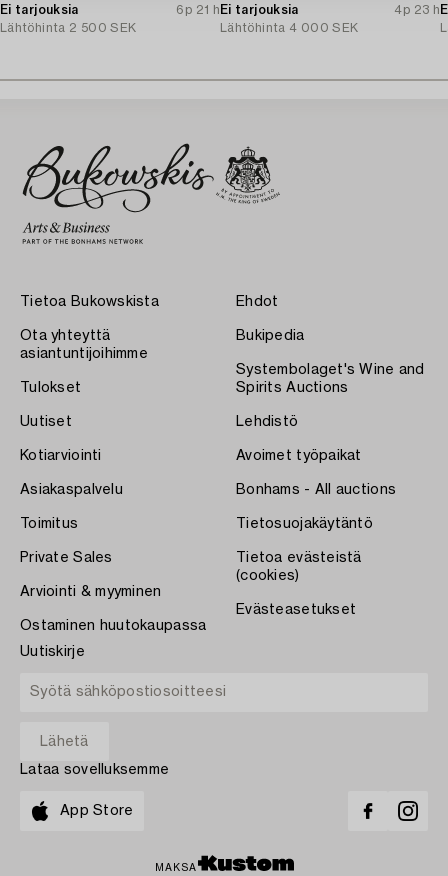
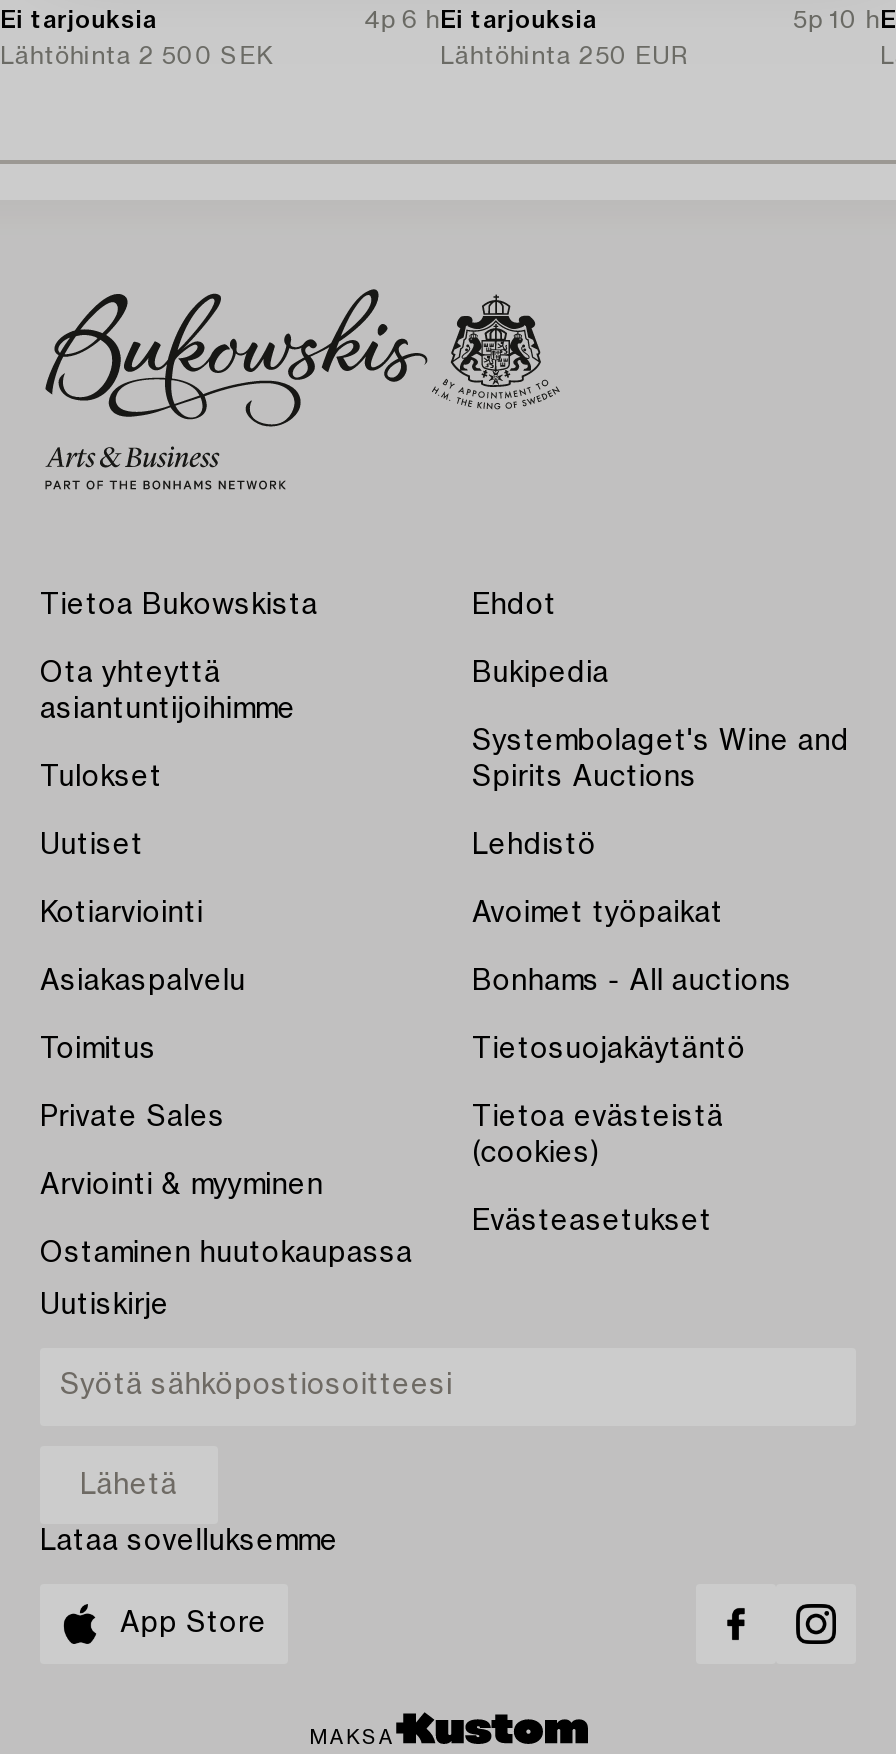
- 6p 21 h Ei tarjouksia
+ 4p 6 h Ei tarjouksia

- 4p 23 h
+ 5p 10 h

- Lähtöhinta 4 000 SEK
+ Lähtöhinta 250 EUR
